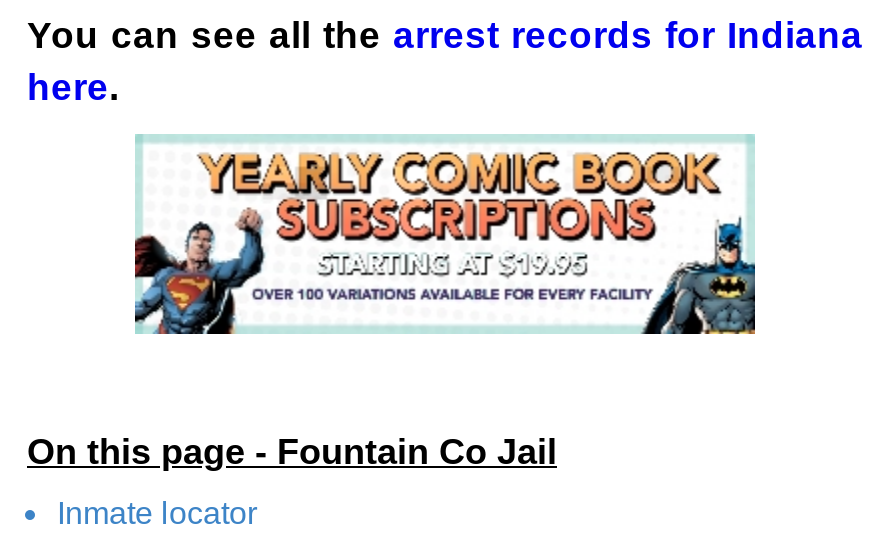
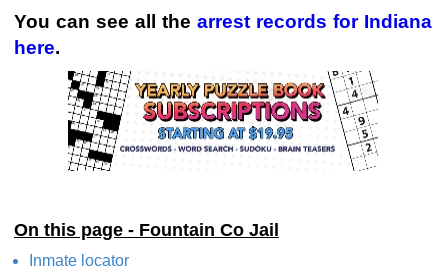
- [image]
+ [image]
